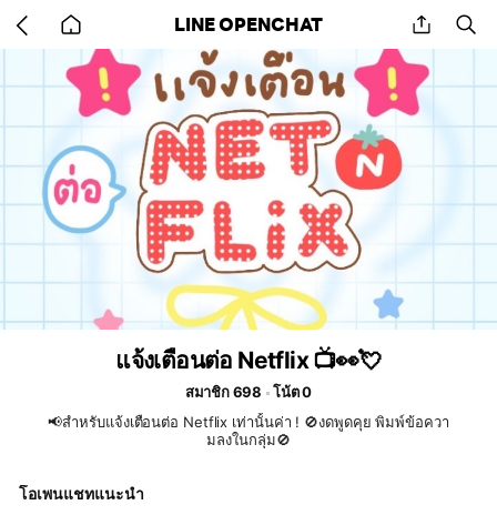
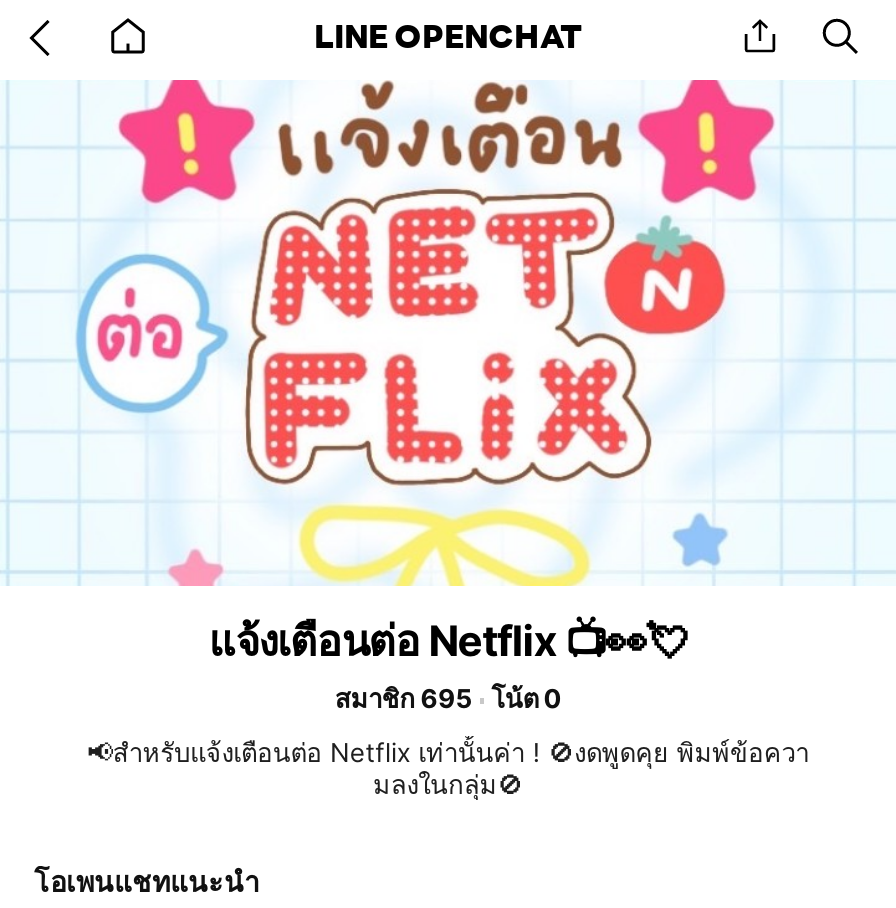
- สมาชิก 698 โน้ต 0
+ สมาชิก 695 โน้ต 0
